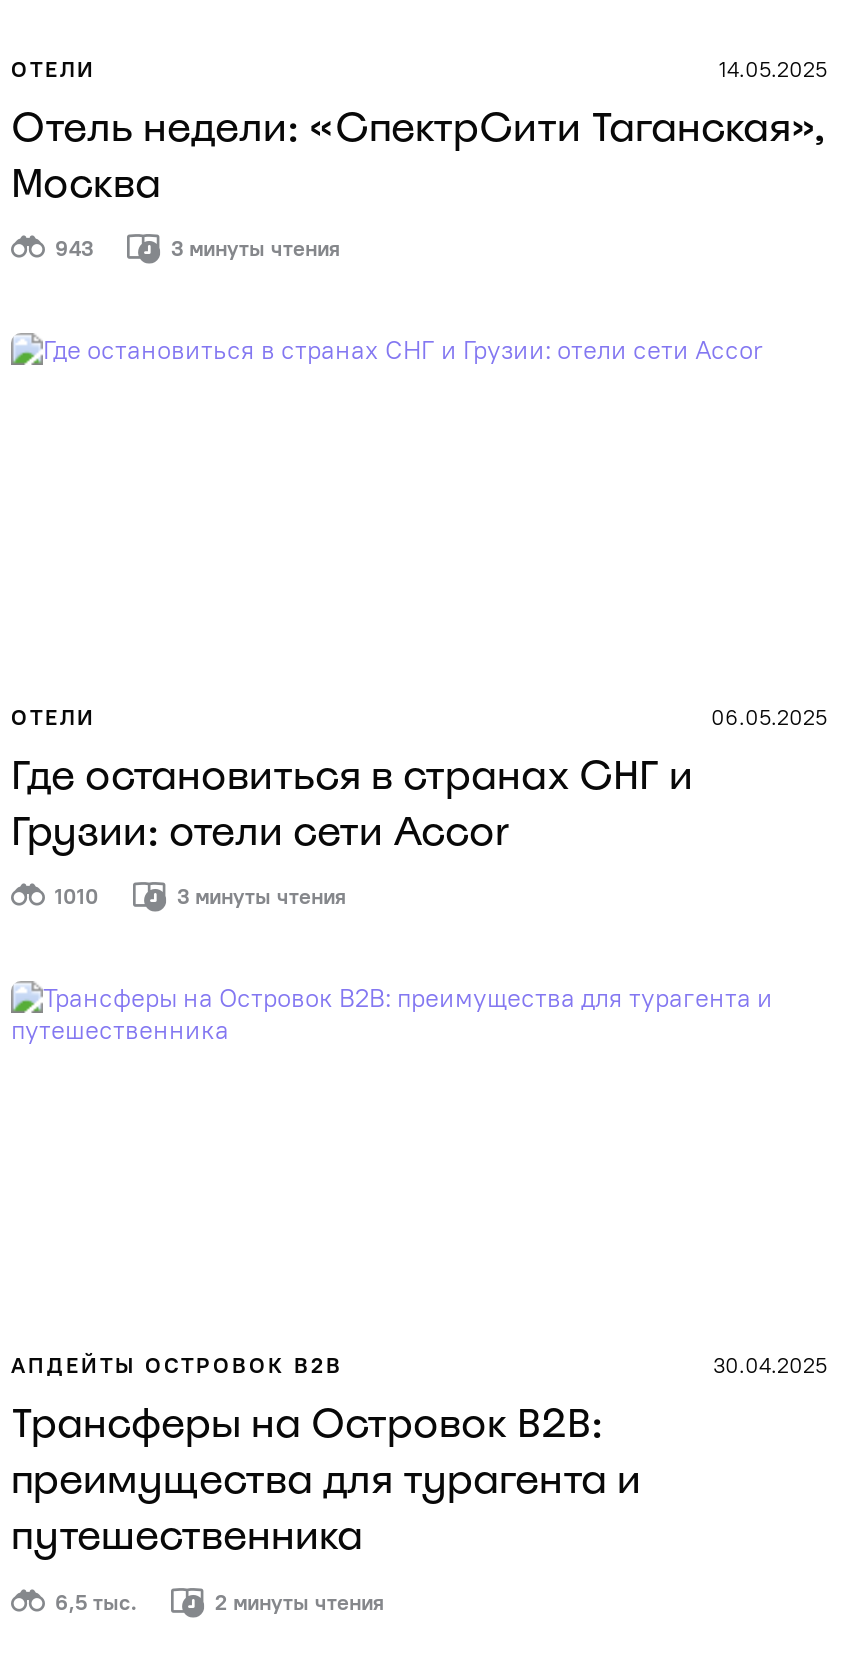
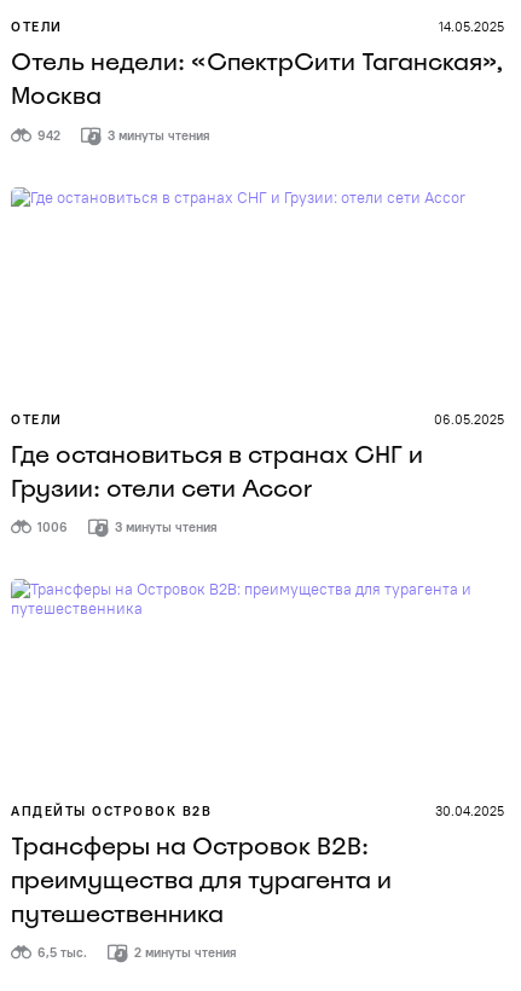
- 943
+ 942

- 1010
+ 1006
